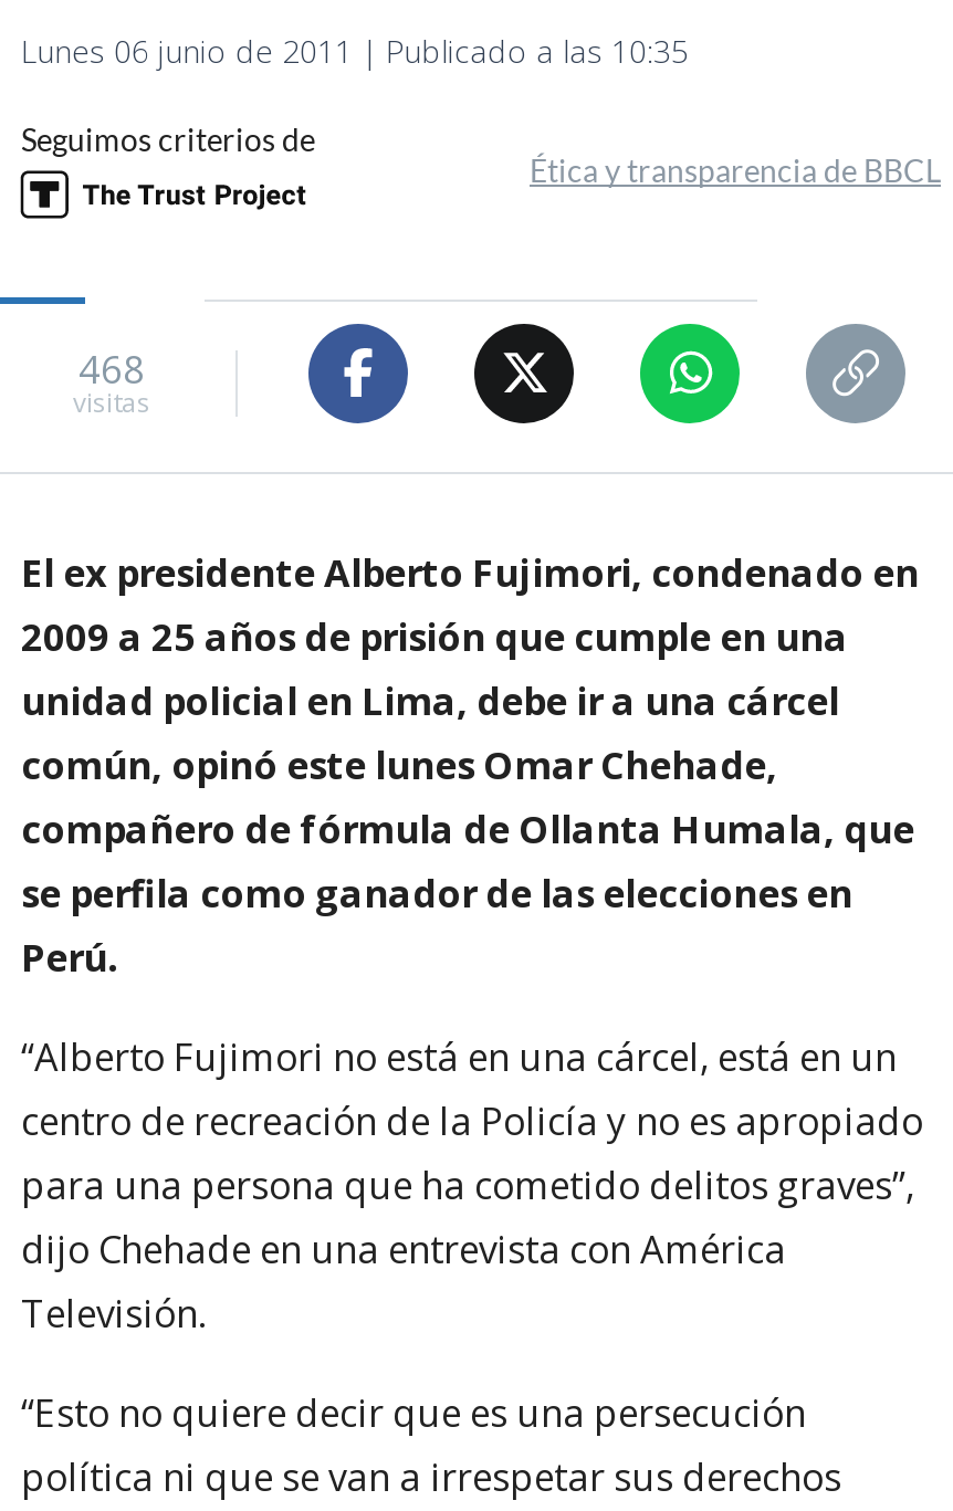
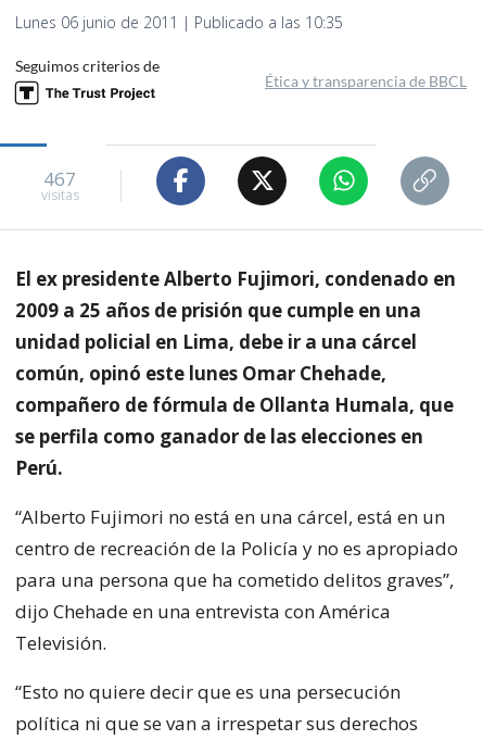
- 468
+ 467
